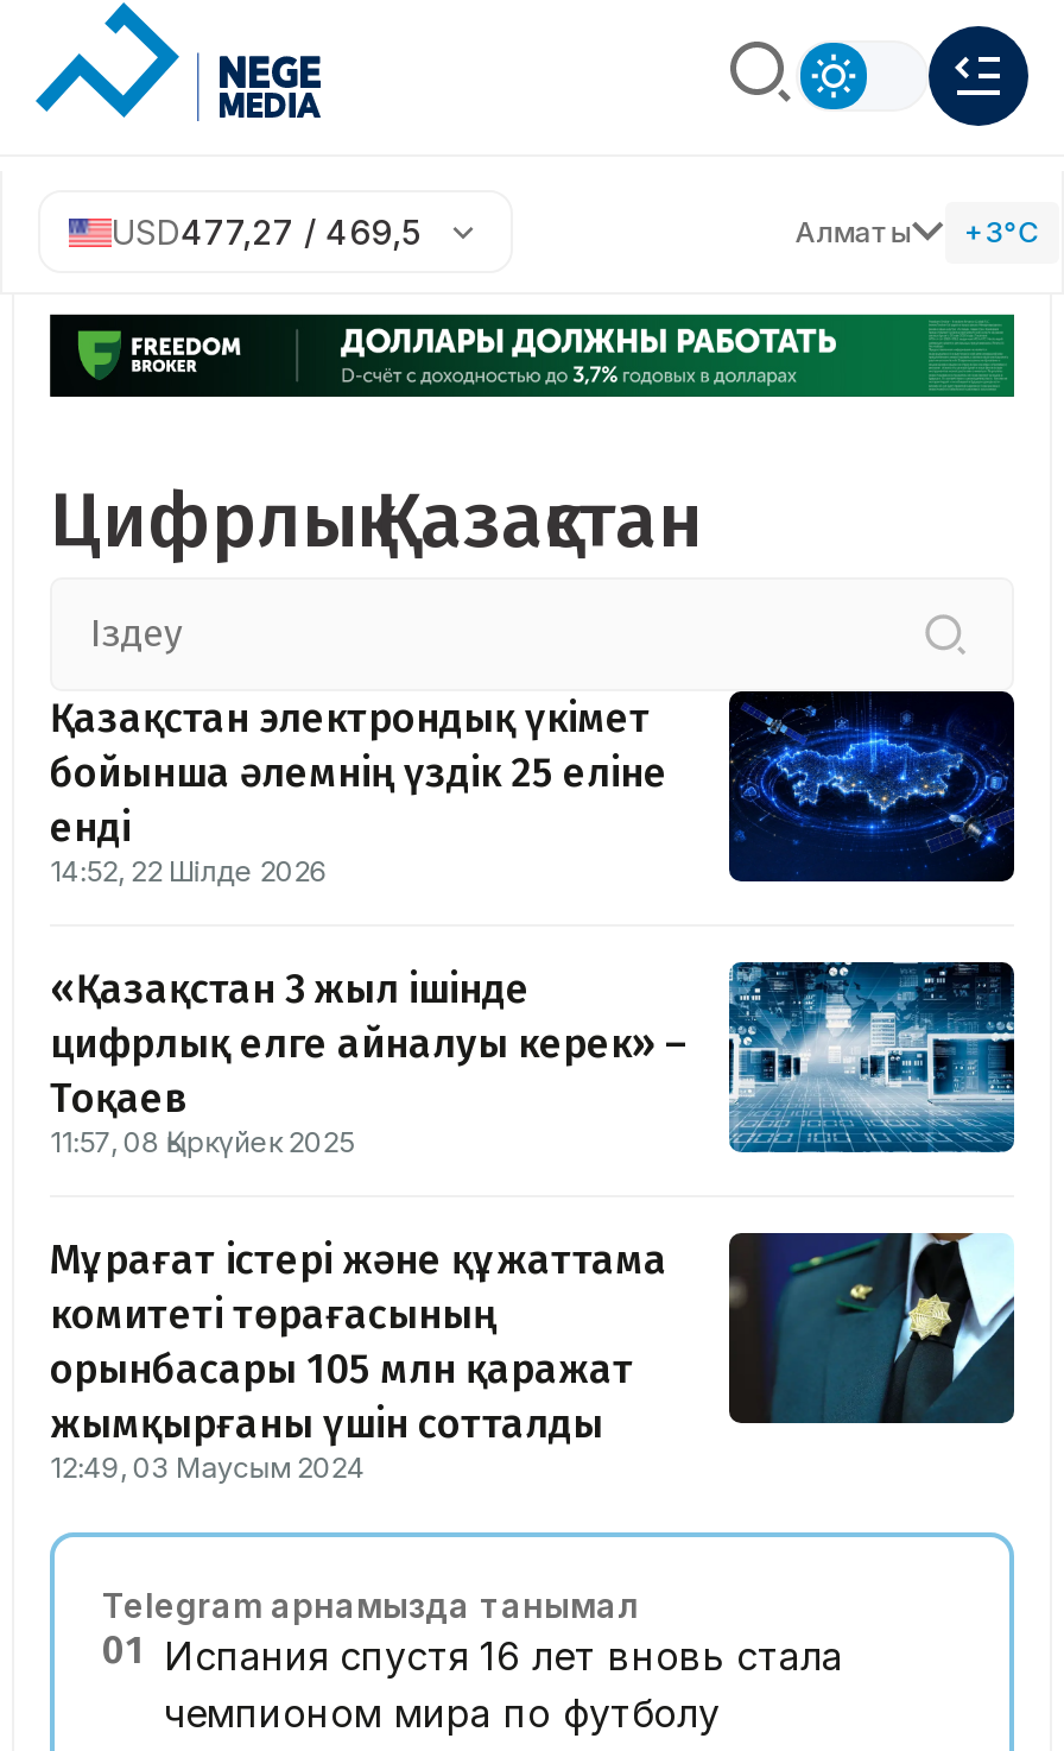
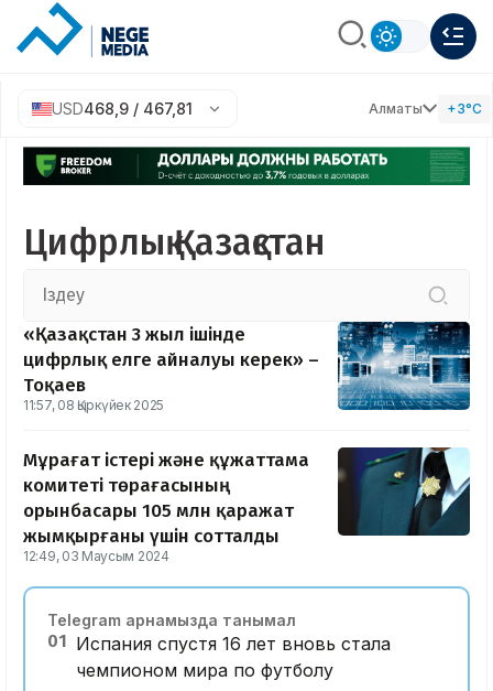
- USD477,27 / 469,5
+ USD468,9 / 467,81

- [image]
- Қазақстан электрондық үкімет
- бойынша әлемнің үздік 25 еліне
- енді
- 14:52, 22 Шілде 2026
